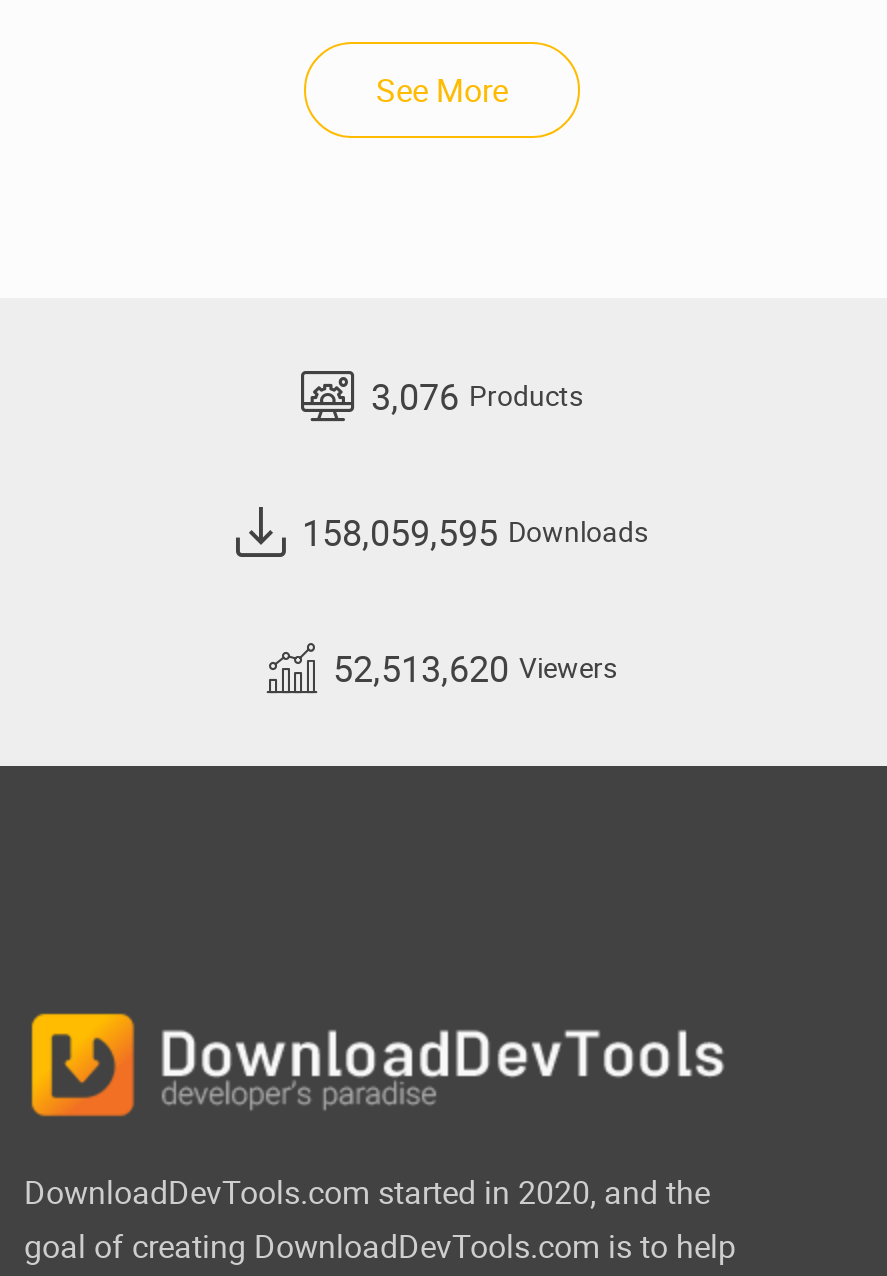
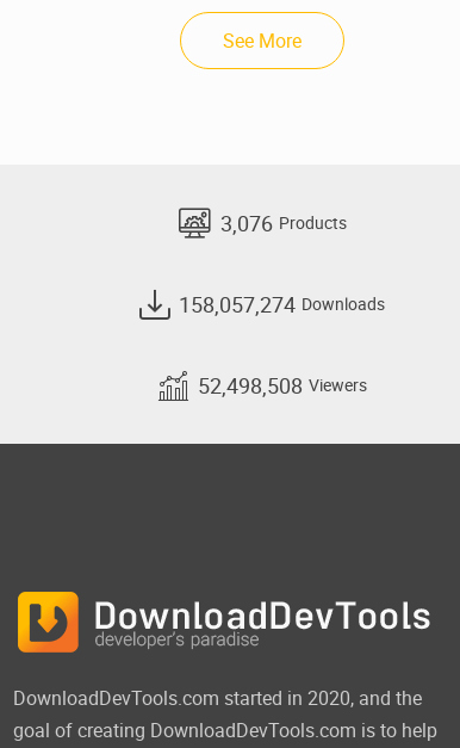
- 158,059,595 Downloads
+ 158,057,274 Downloads

- 52,513,620 Viewers
+ 52,498,508 Viewers
